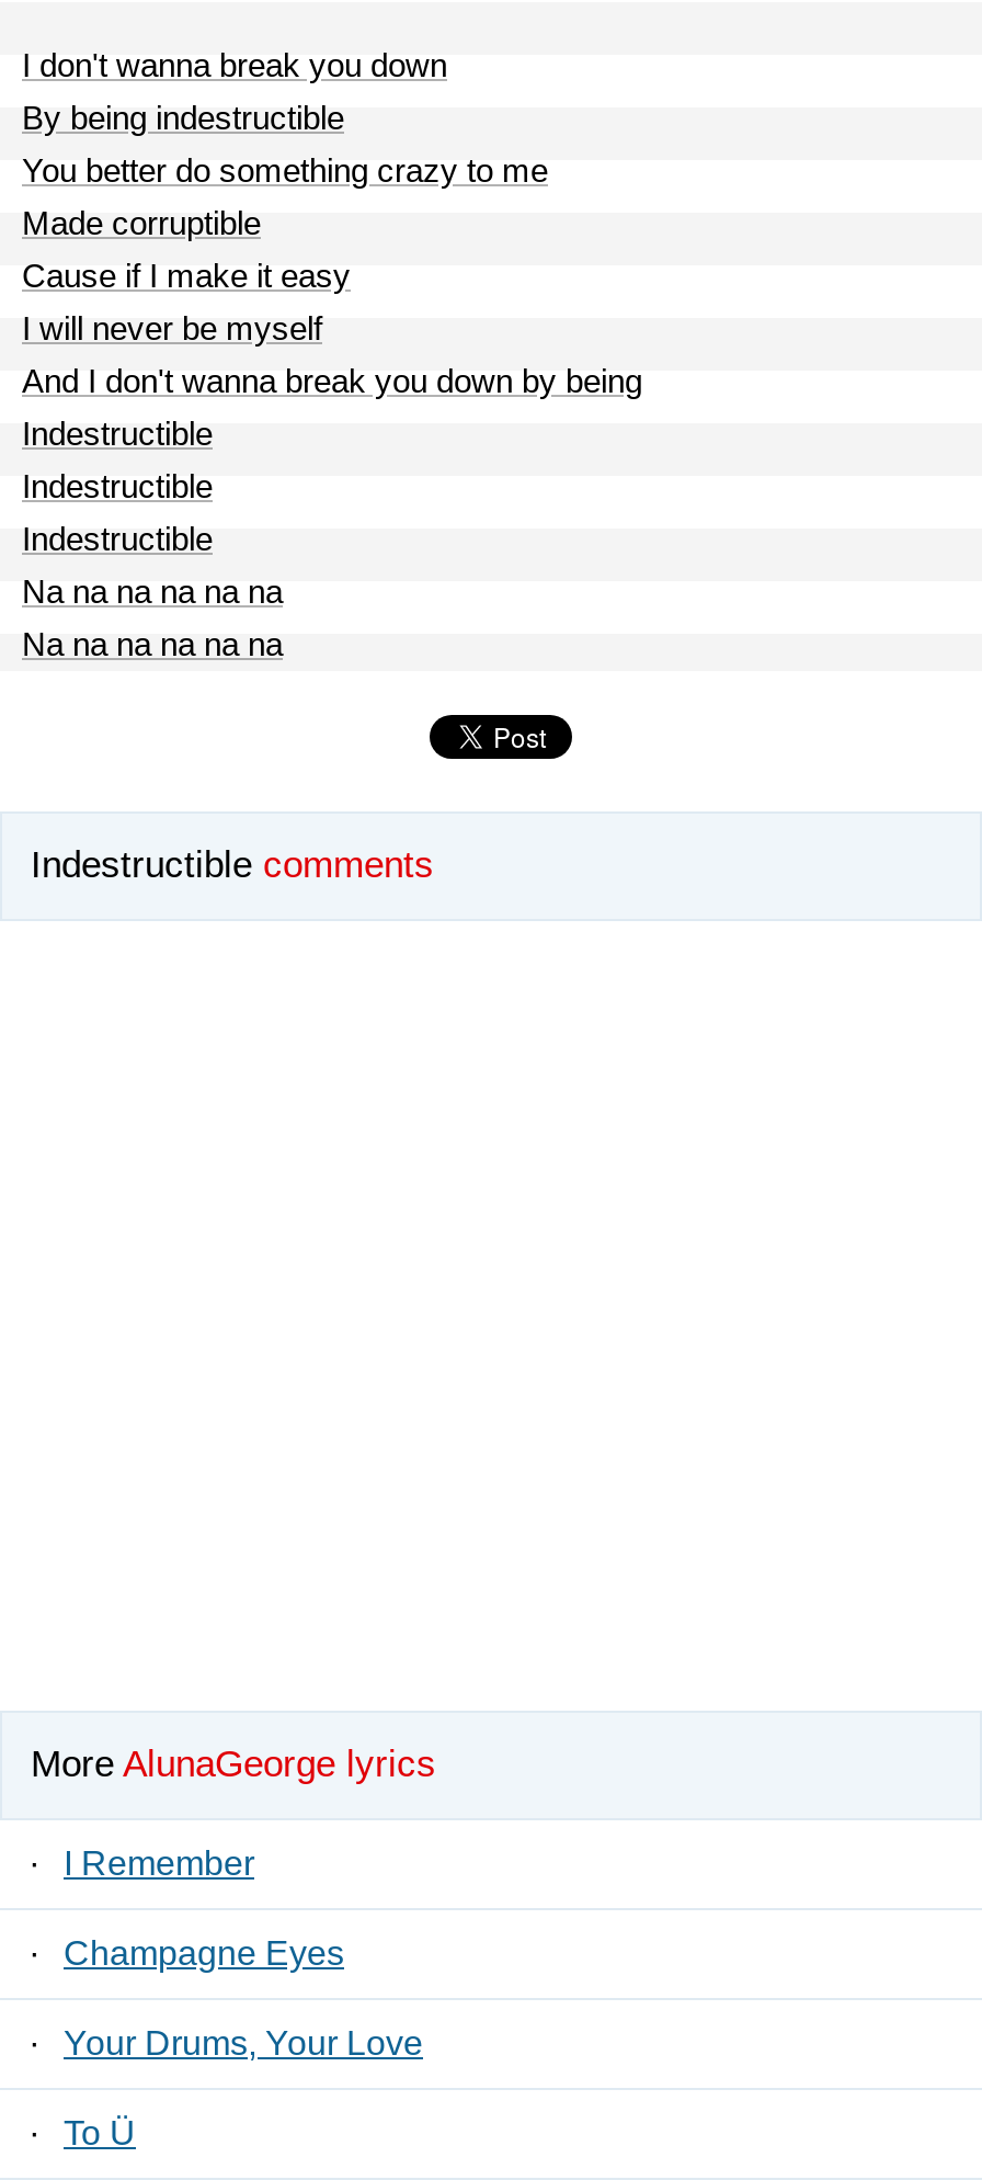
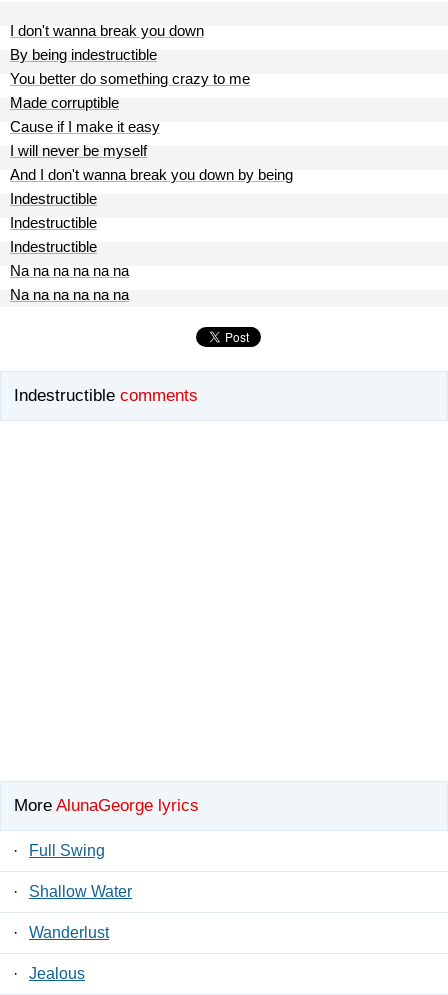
- I Remember
+ Full Swing

- Champagne Eyes
+ Shallow Water

- Your Drums, Your Love
+ Wanderlust

- To Ü
+ Jealous
